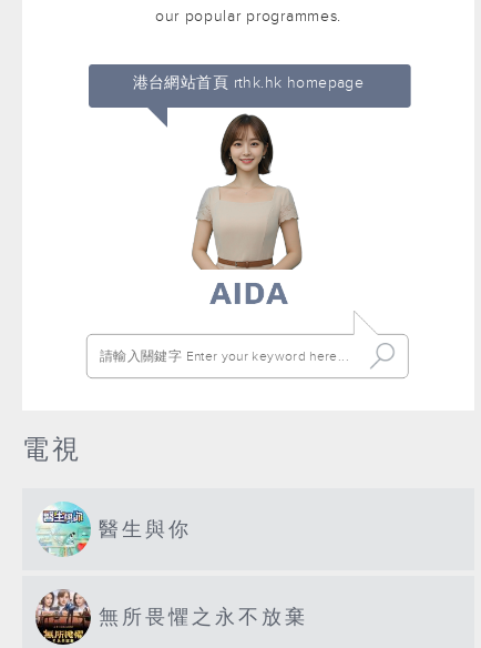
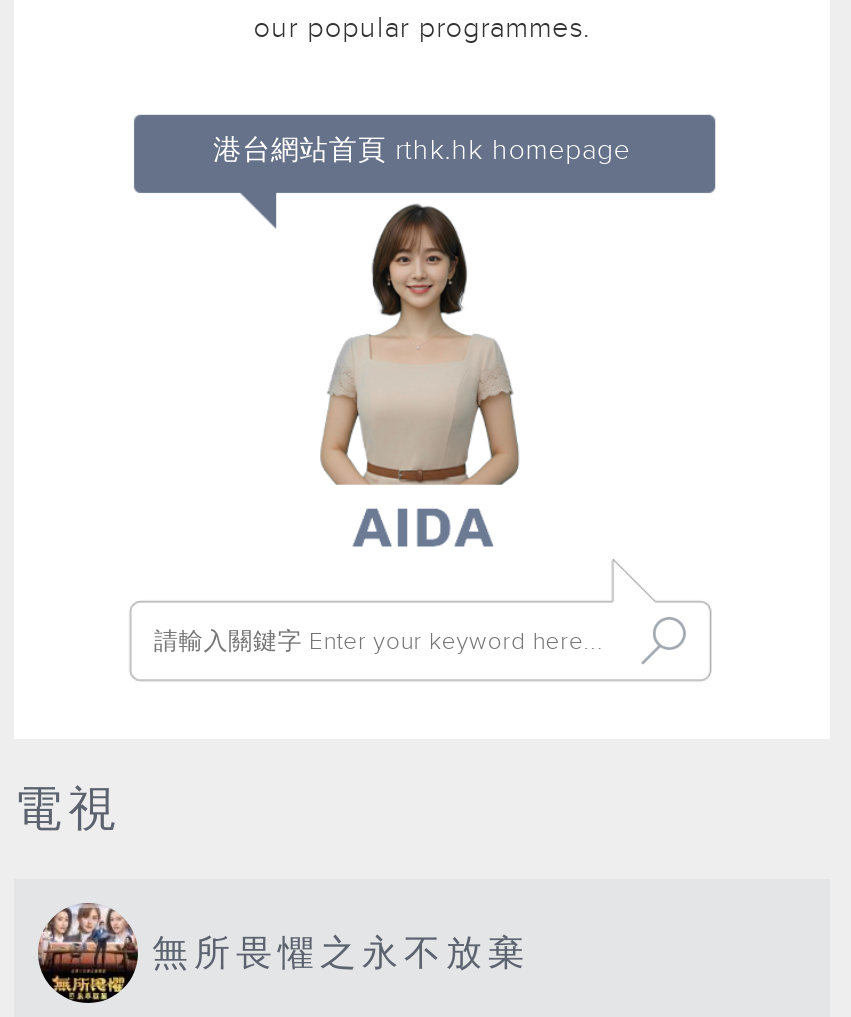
- [image]
- 醫生與你
